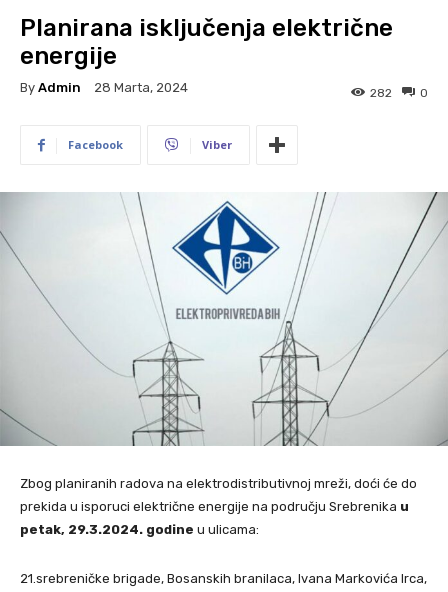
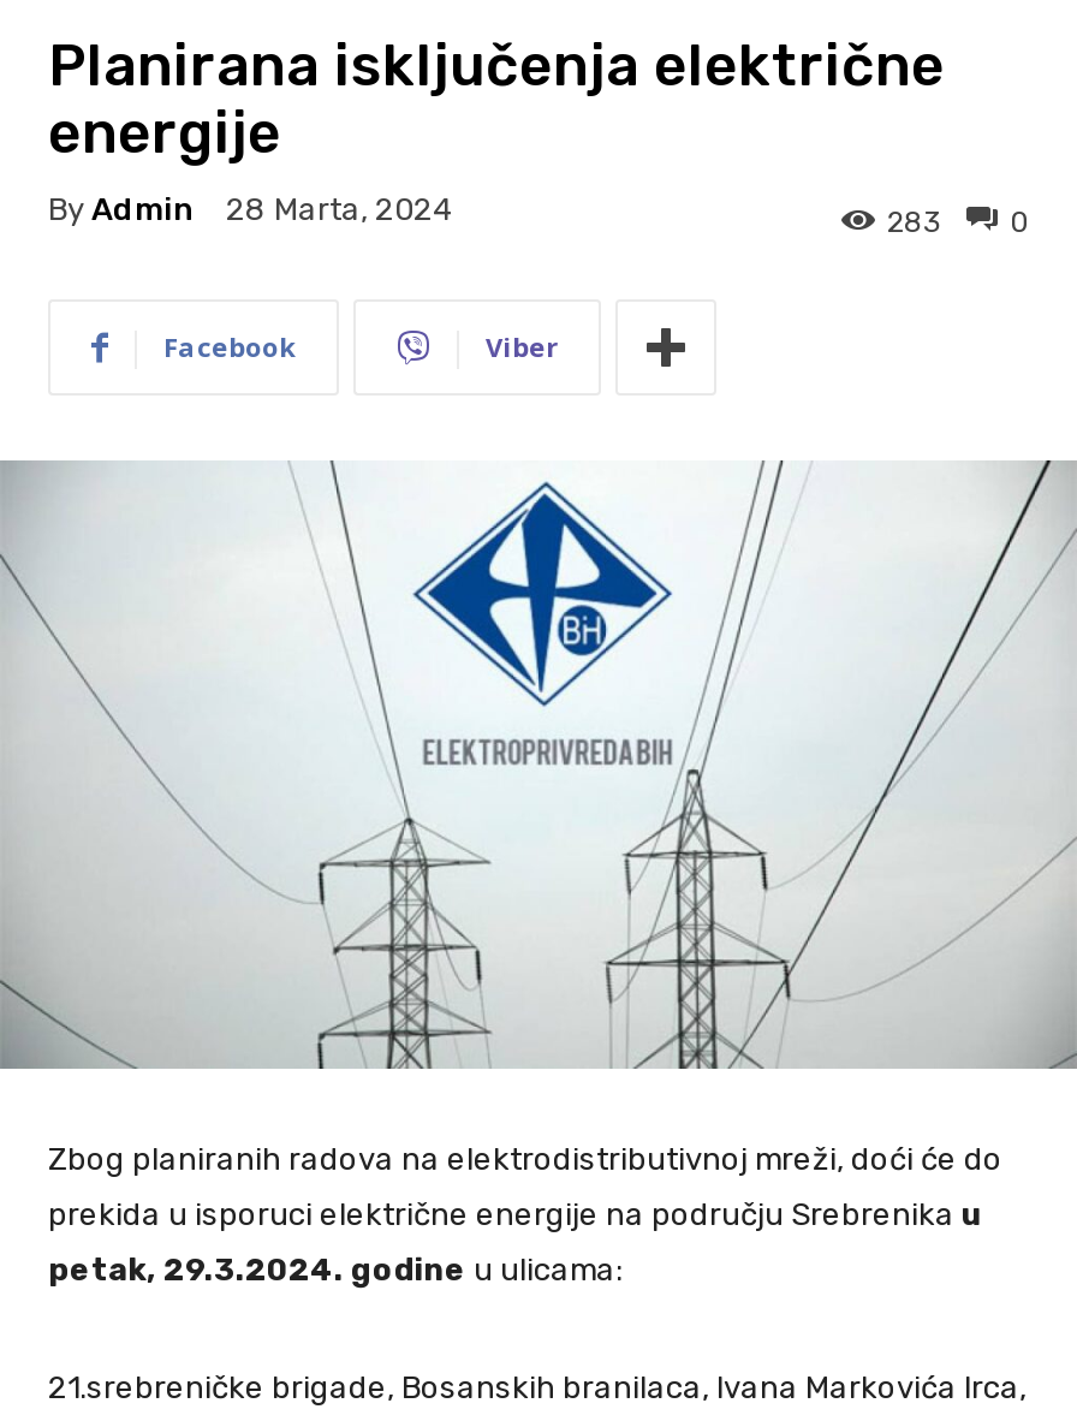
- 282 0
+ 283 0
